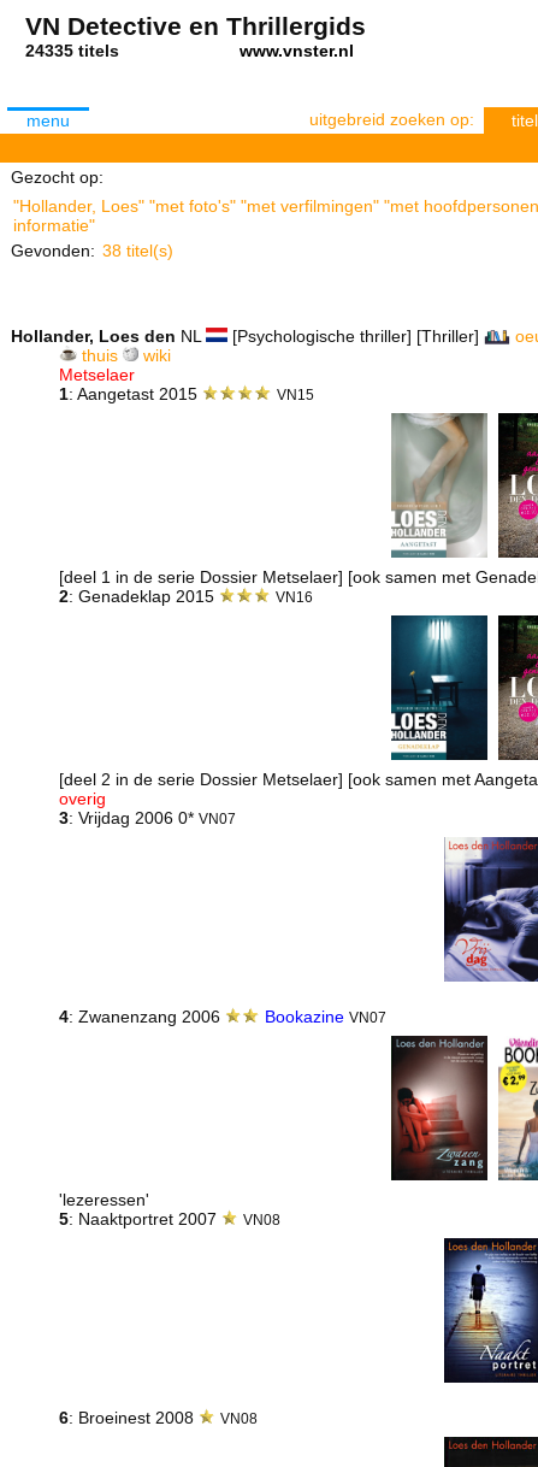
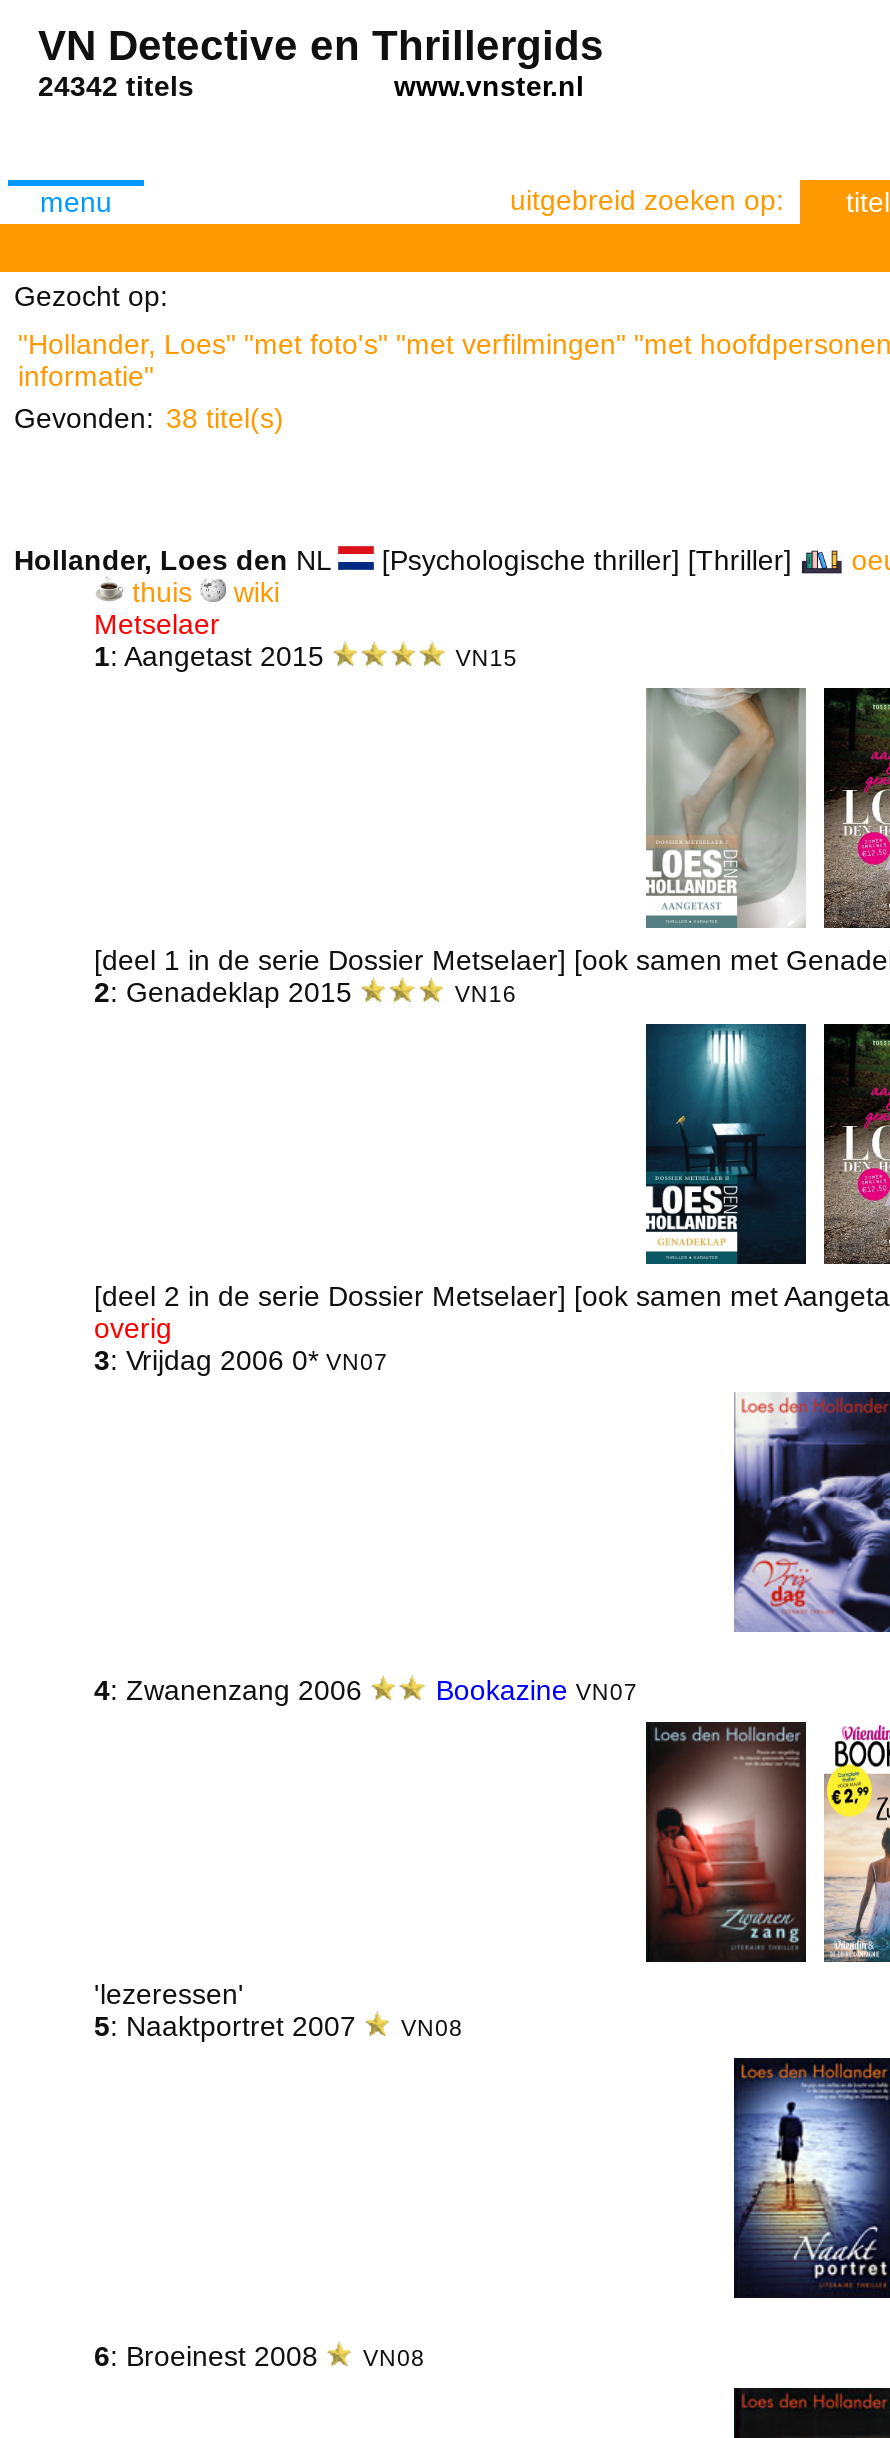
- 24335 titels www.vnster.nl
+ 24342 titels www.vnster.nl
